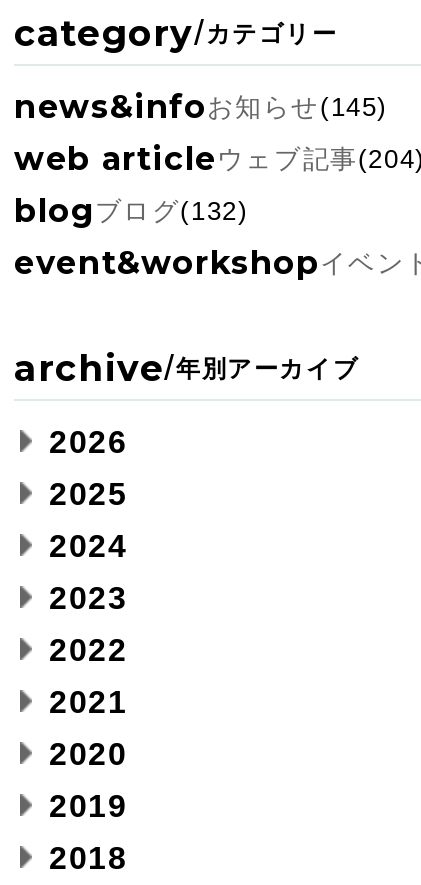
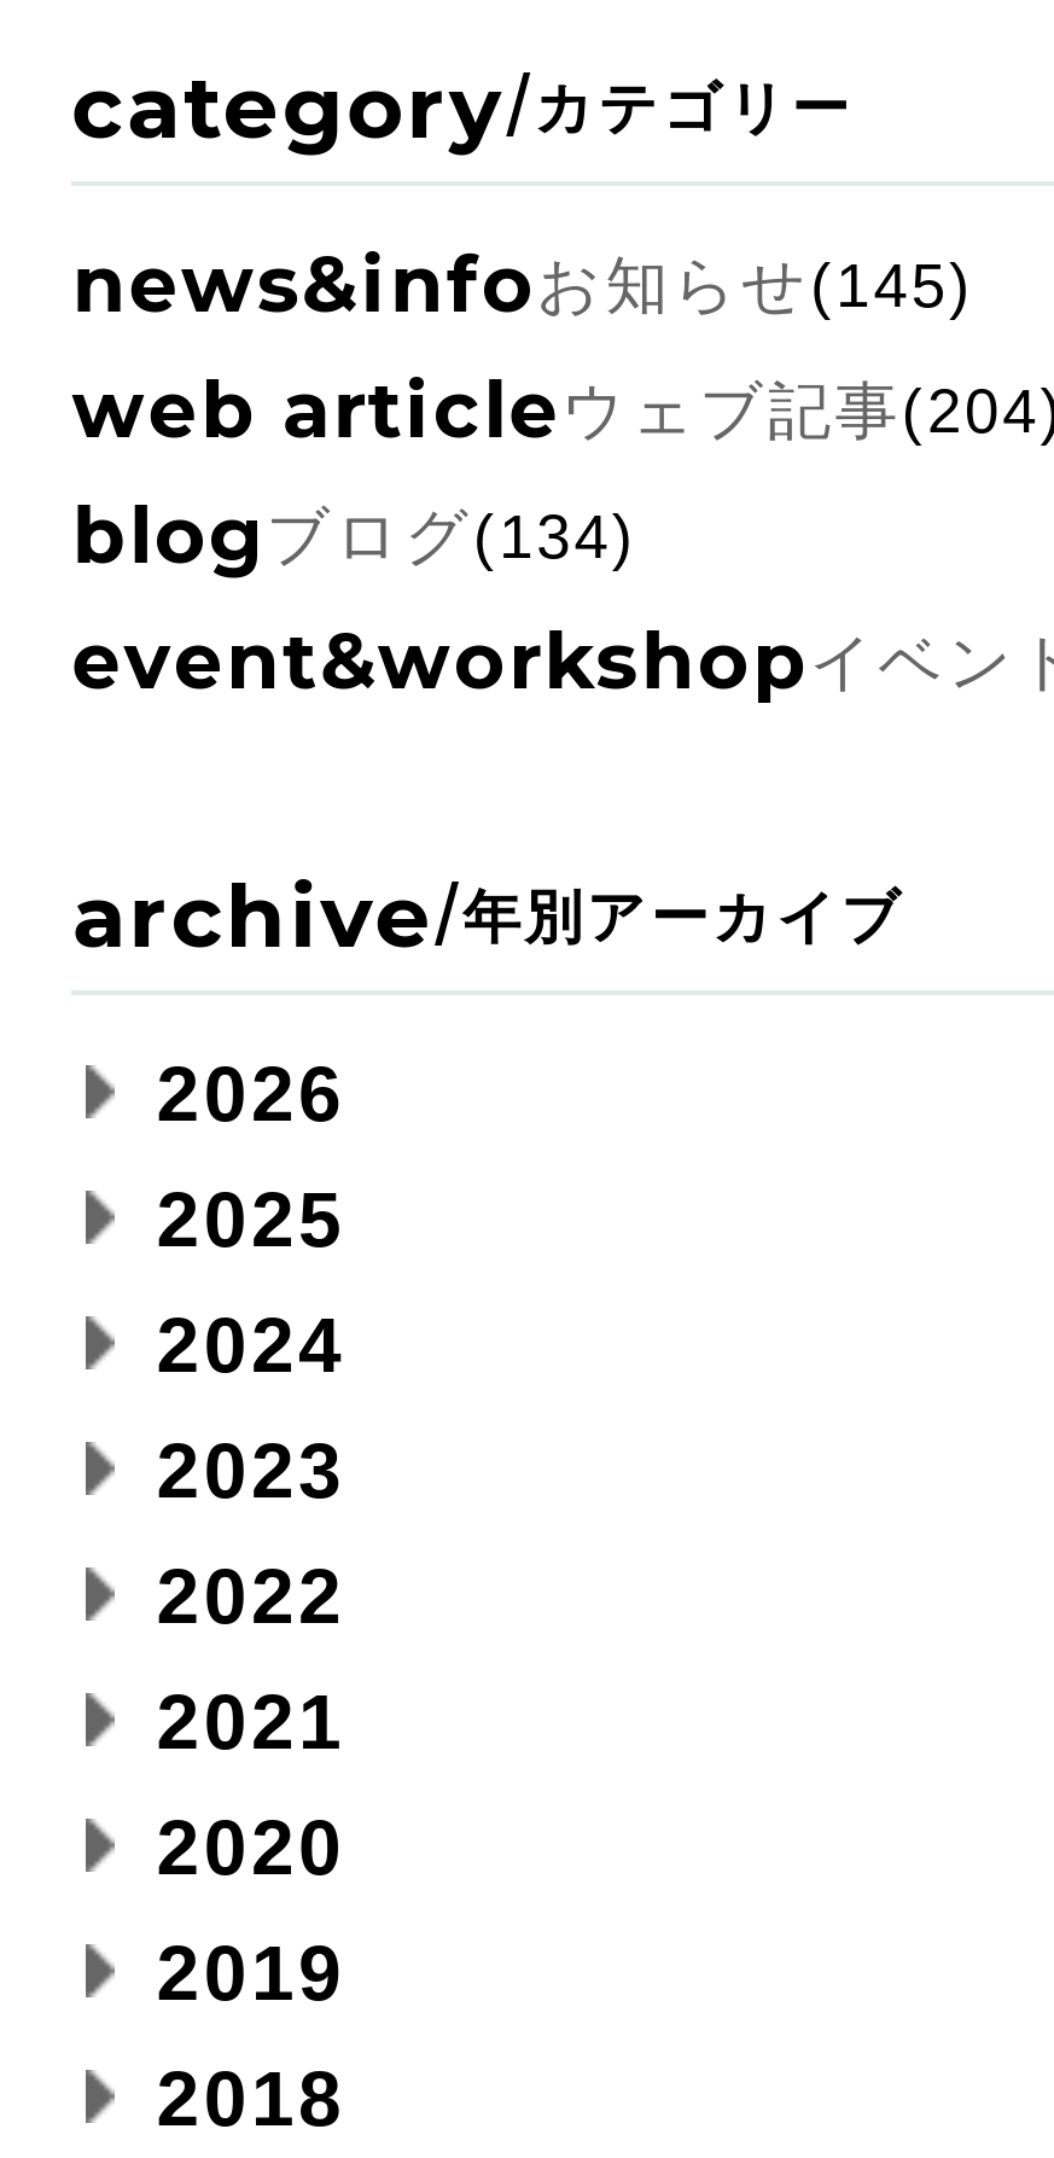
- blogブログ(132)
+ blogブログ(134)
